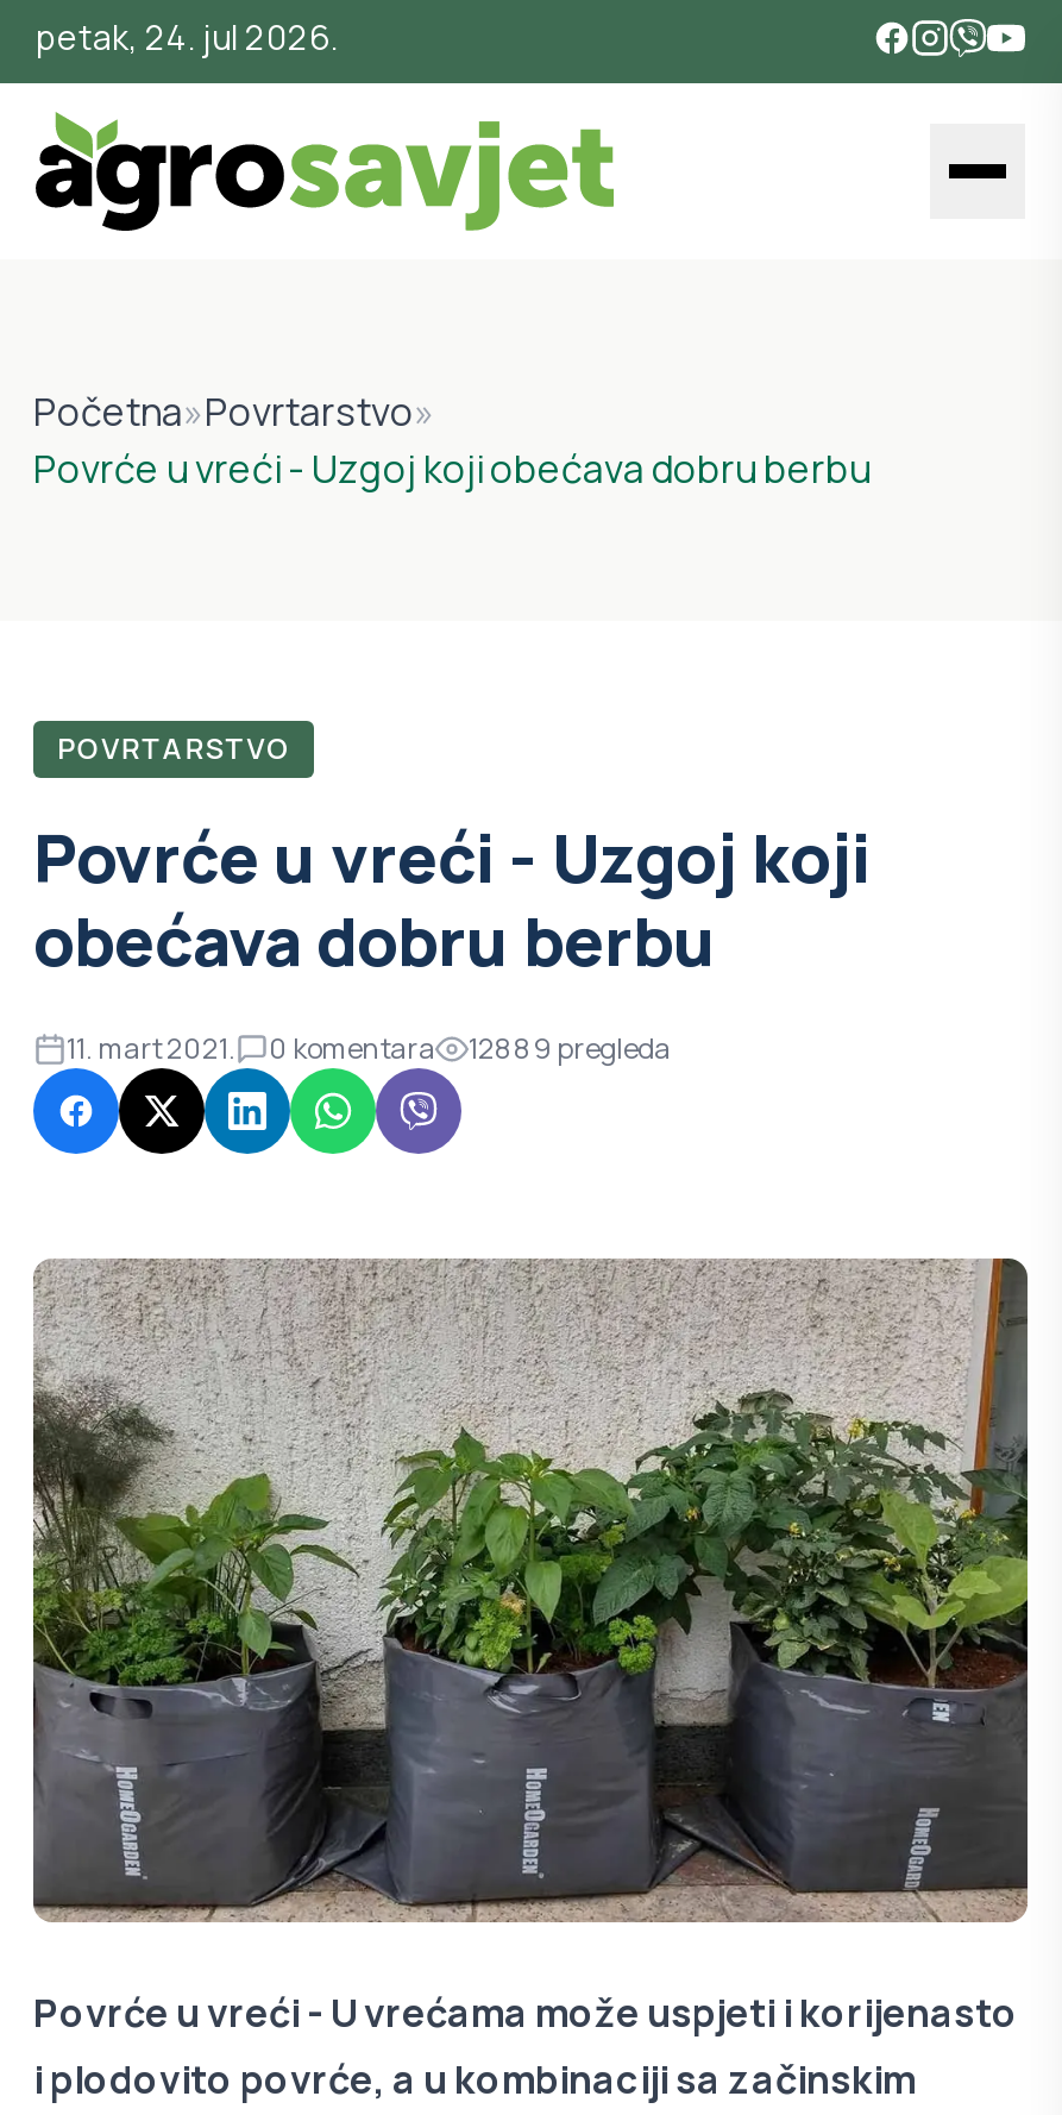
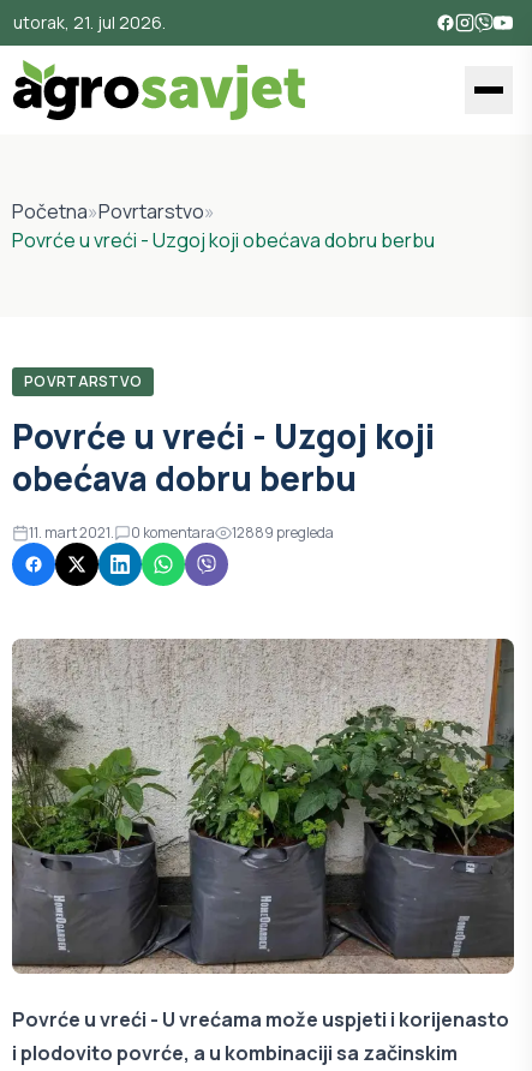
- petak, 24. jul 2026.
+ utorak, 21. jul 2026.
